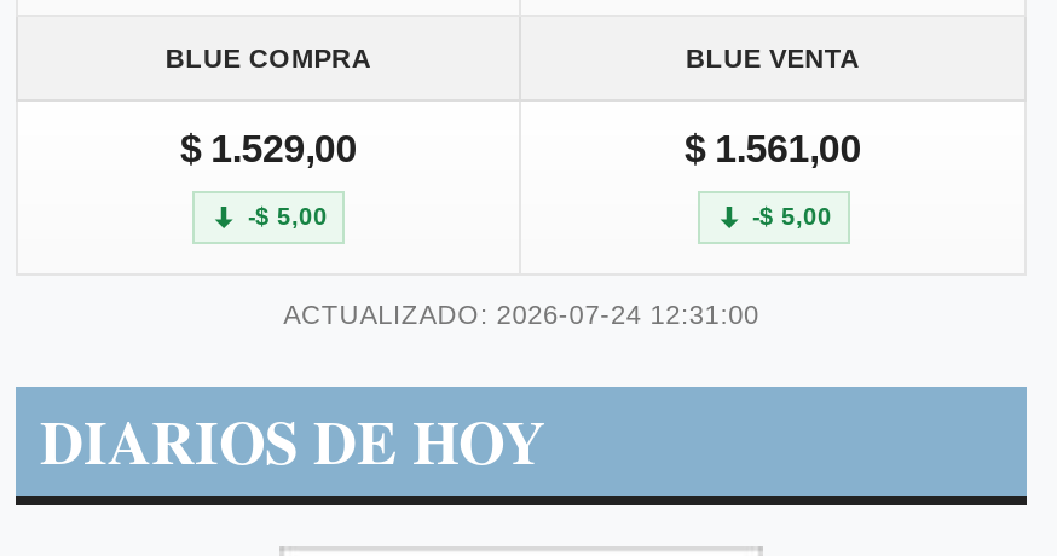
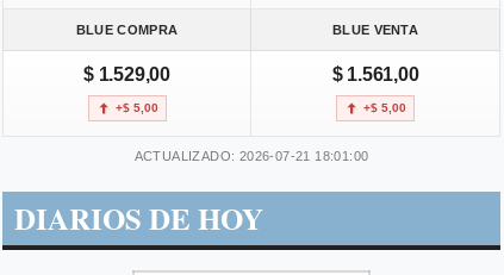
- -$ 5,00
+ +$ 5,00

- -$ 5,00
+ +$ 5,00

- ACTUALIZADO: 2026-07-24 12:31:00
+ ACTUALIZADO: 2026-07-21 18:01:00
